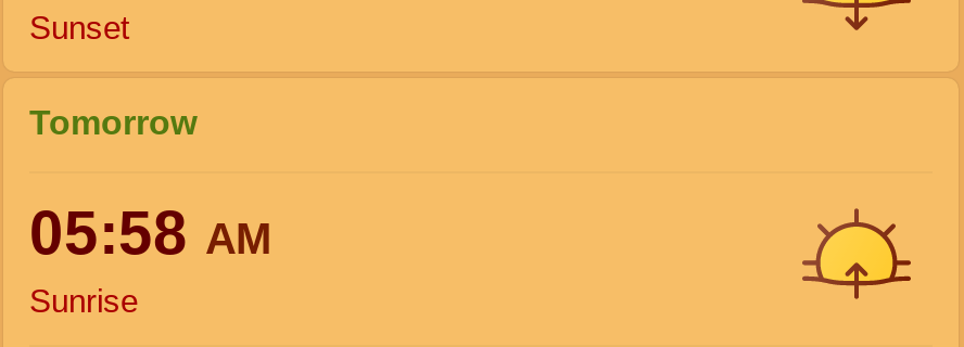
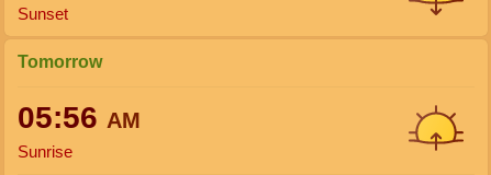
- 05:58 AM
+ 05:56 AM
